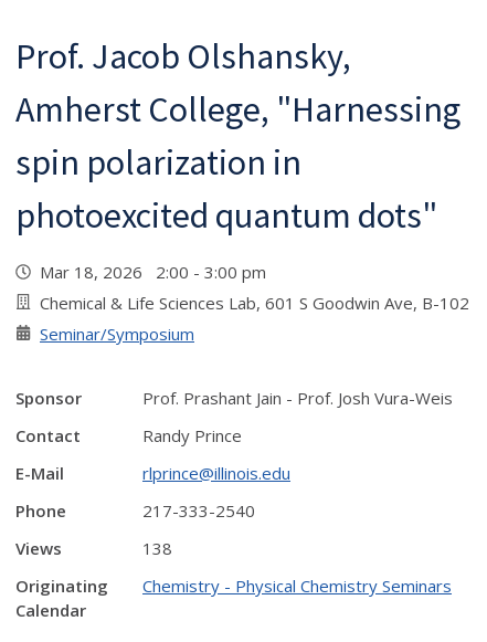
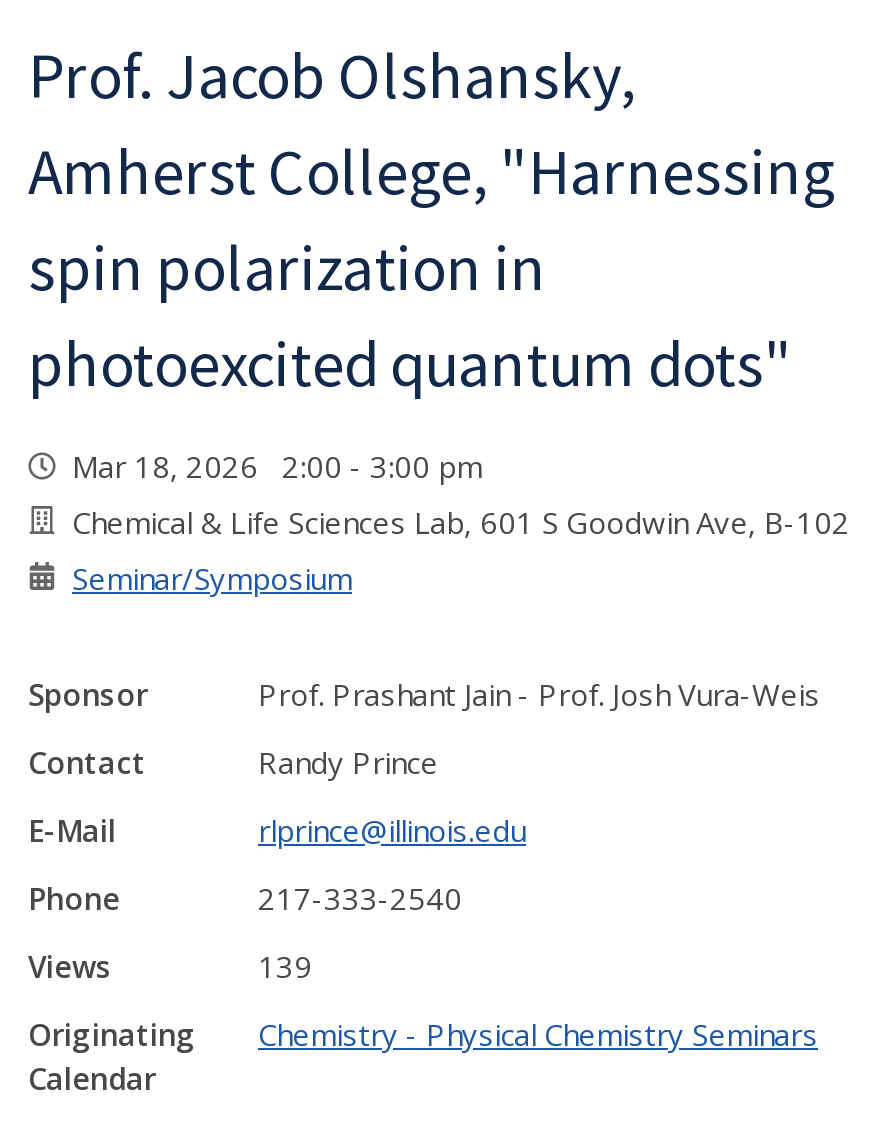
- 138
+ 139
